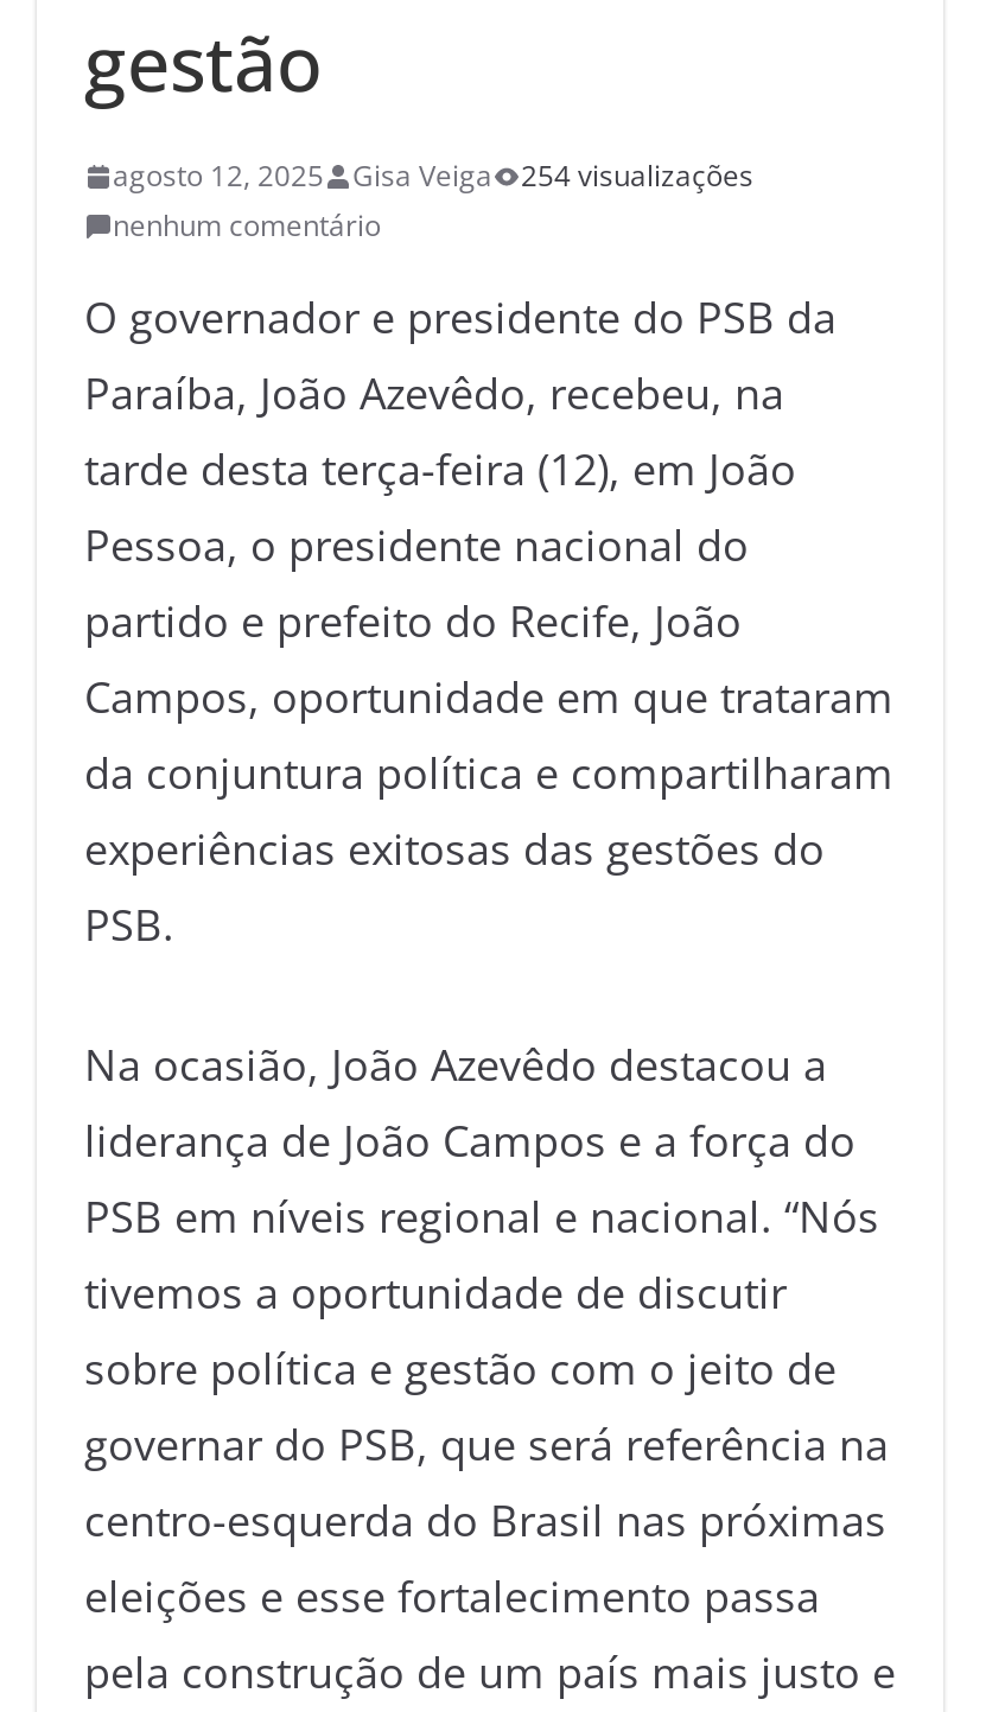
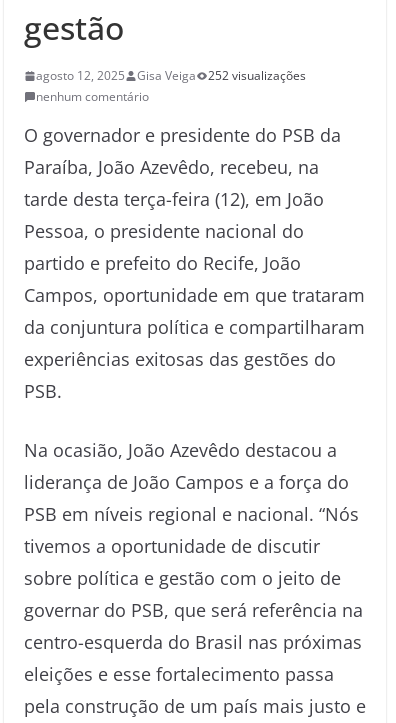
- 254 visualizações
+ 252 visualizações
